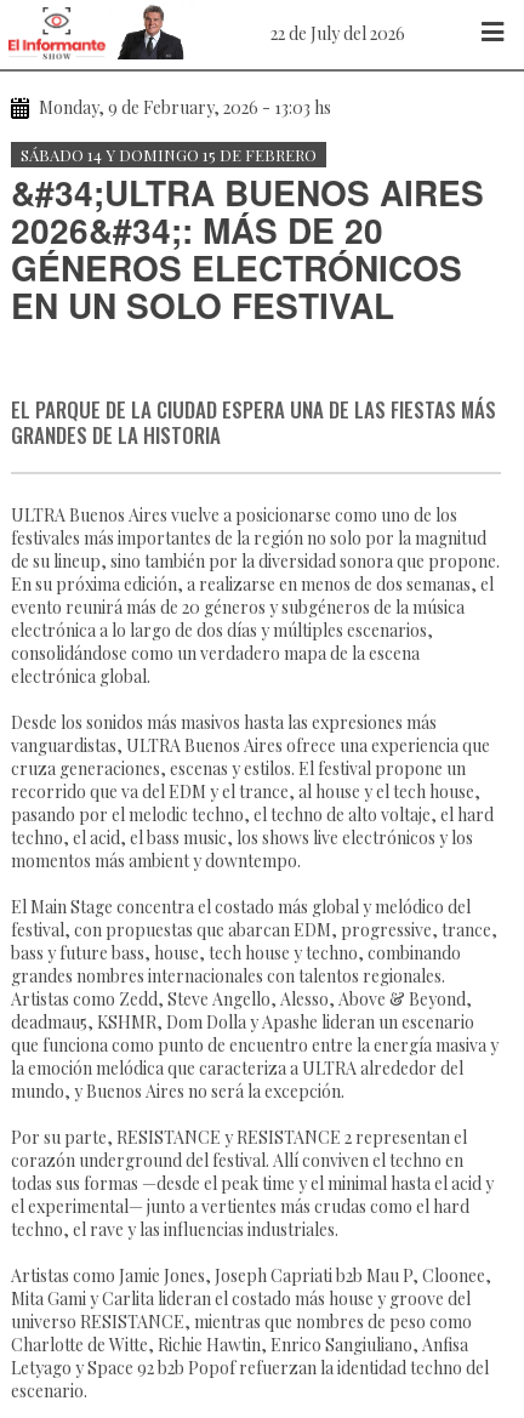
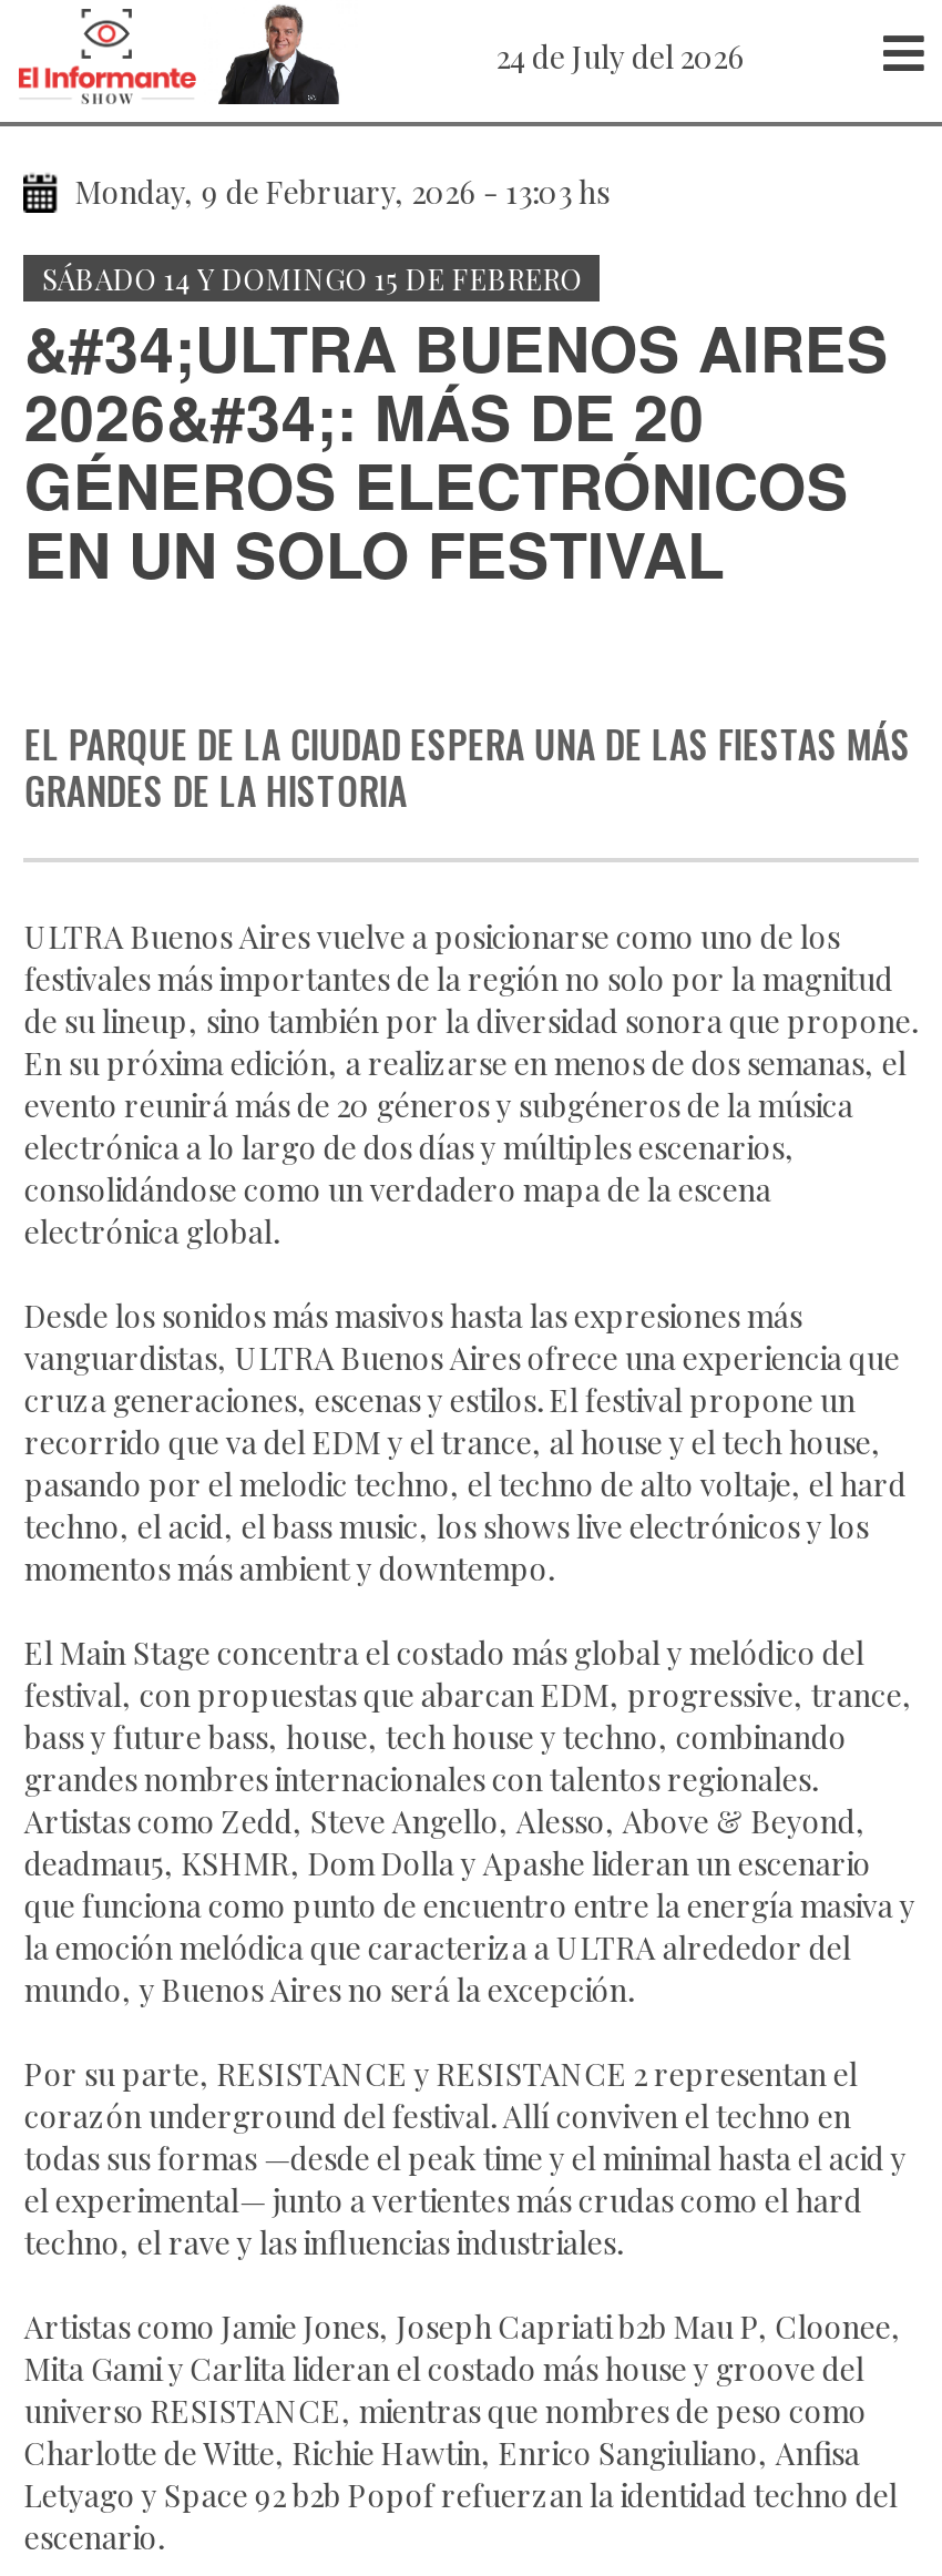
- 22 de July del 2026
+ 24 de July del 2026
